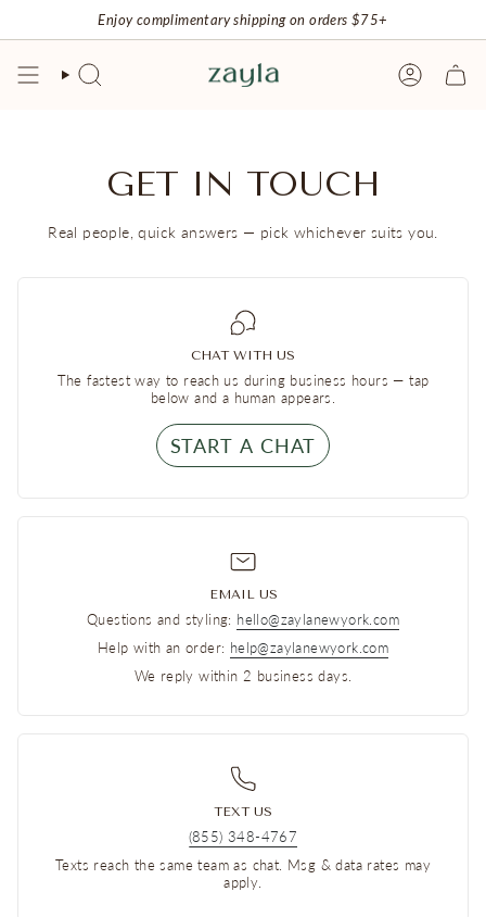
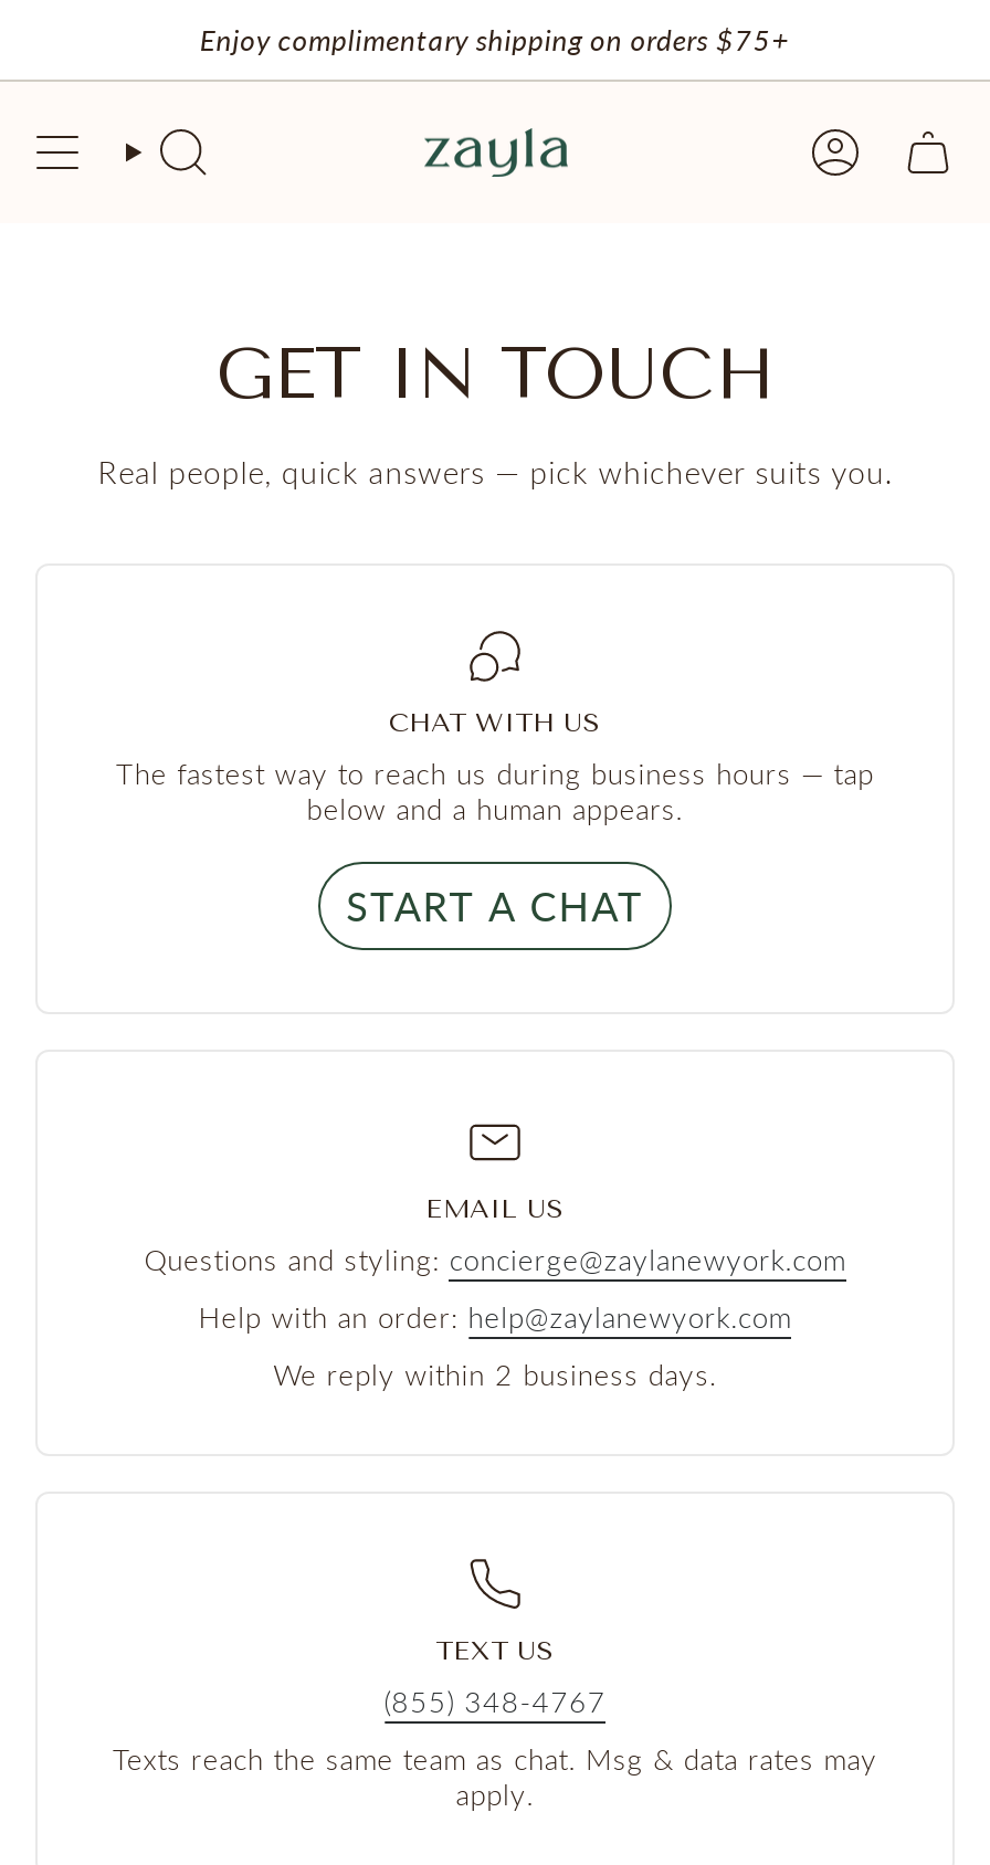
- Questions and styling: hello@zaylanewyork.com
+ Questions and styling: concierge@zaylanewyork.com
